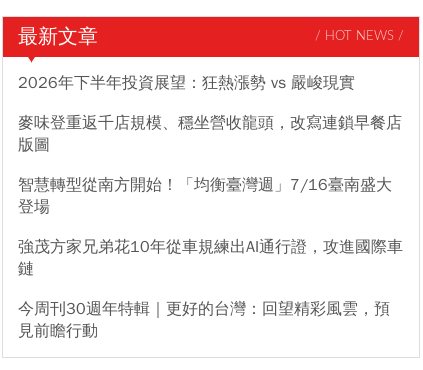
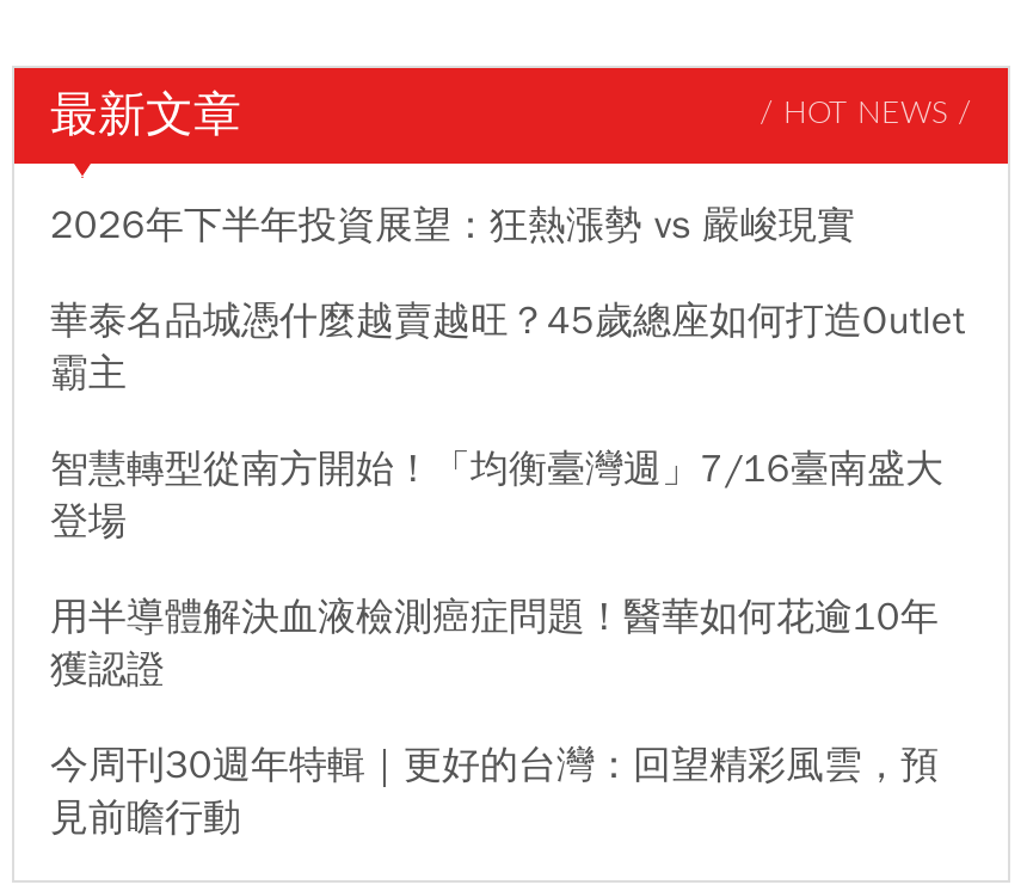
- 麥味登重返千店規模、穩坐營收龍頭，改寫連鎖早餐店
- 版圖
+ 華泰名品城憑什麼越賣越旺？45歲總座如何打造Outlet
+ 霸主

- 強茂方家兄弟花10年從車規練出AI通行證，攻進國際車
- 鏈
+ 用半導體解決血液檢測癌症問題！醫華如何花逾10年
+ 獲認證
